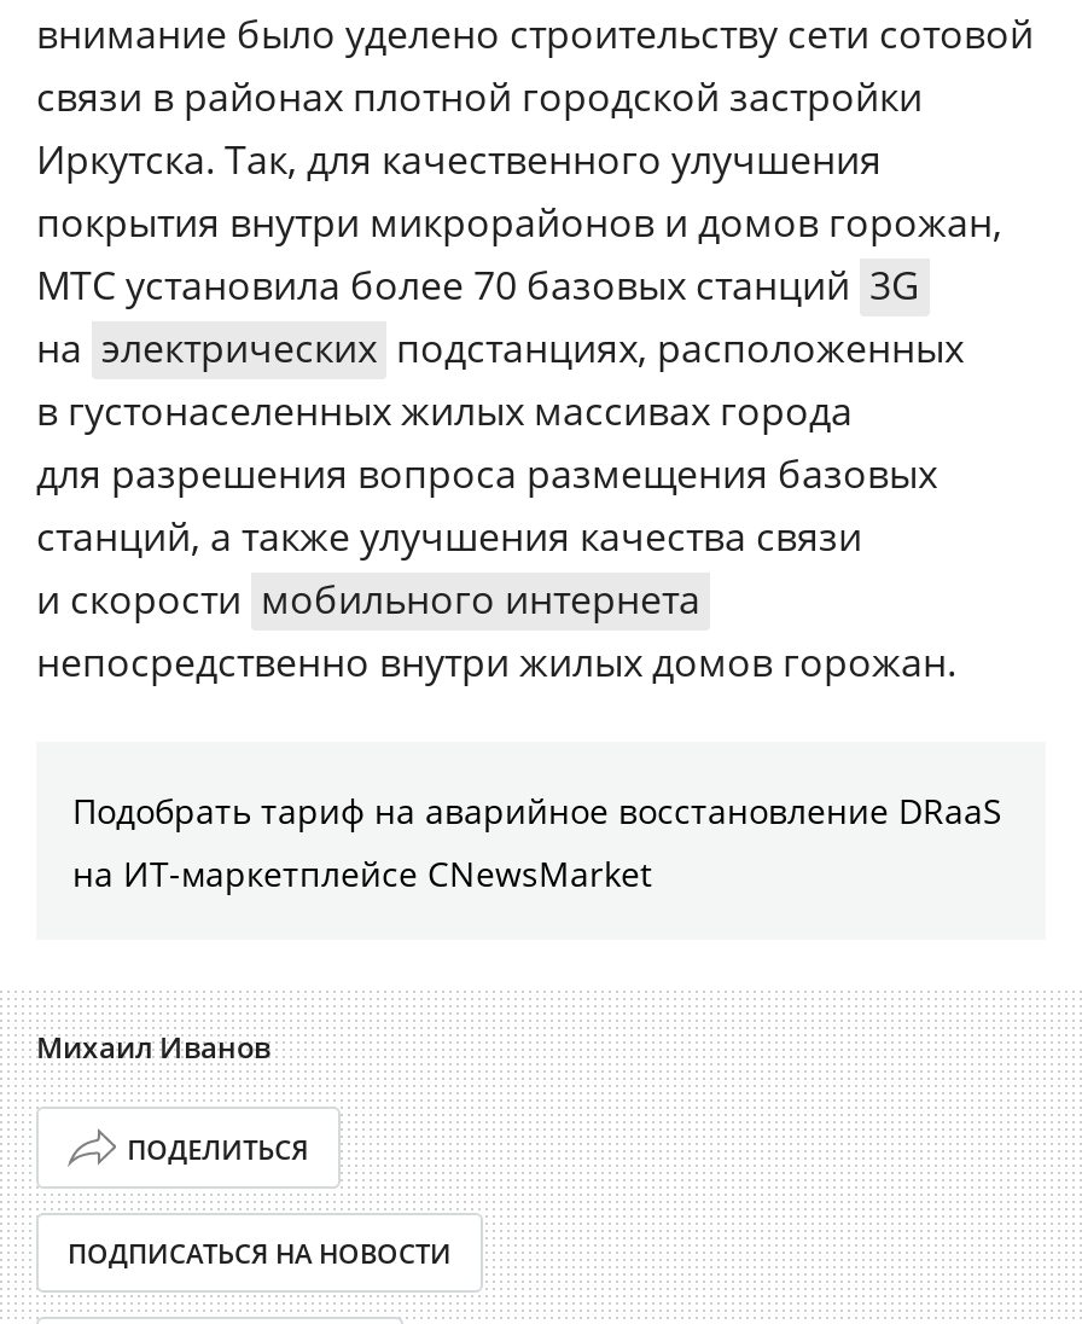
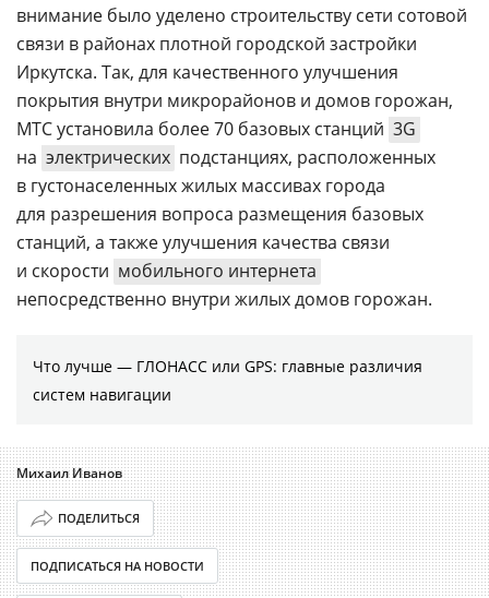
- Подобрать тариф на аварийное восстановление DRaaS
- на ИТ-маркетплейсе CNewsMarket
+ Что лучше — ГЛОНАСС или GPS: главные различия
+ систем навигации
